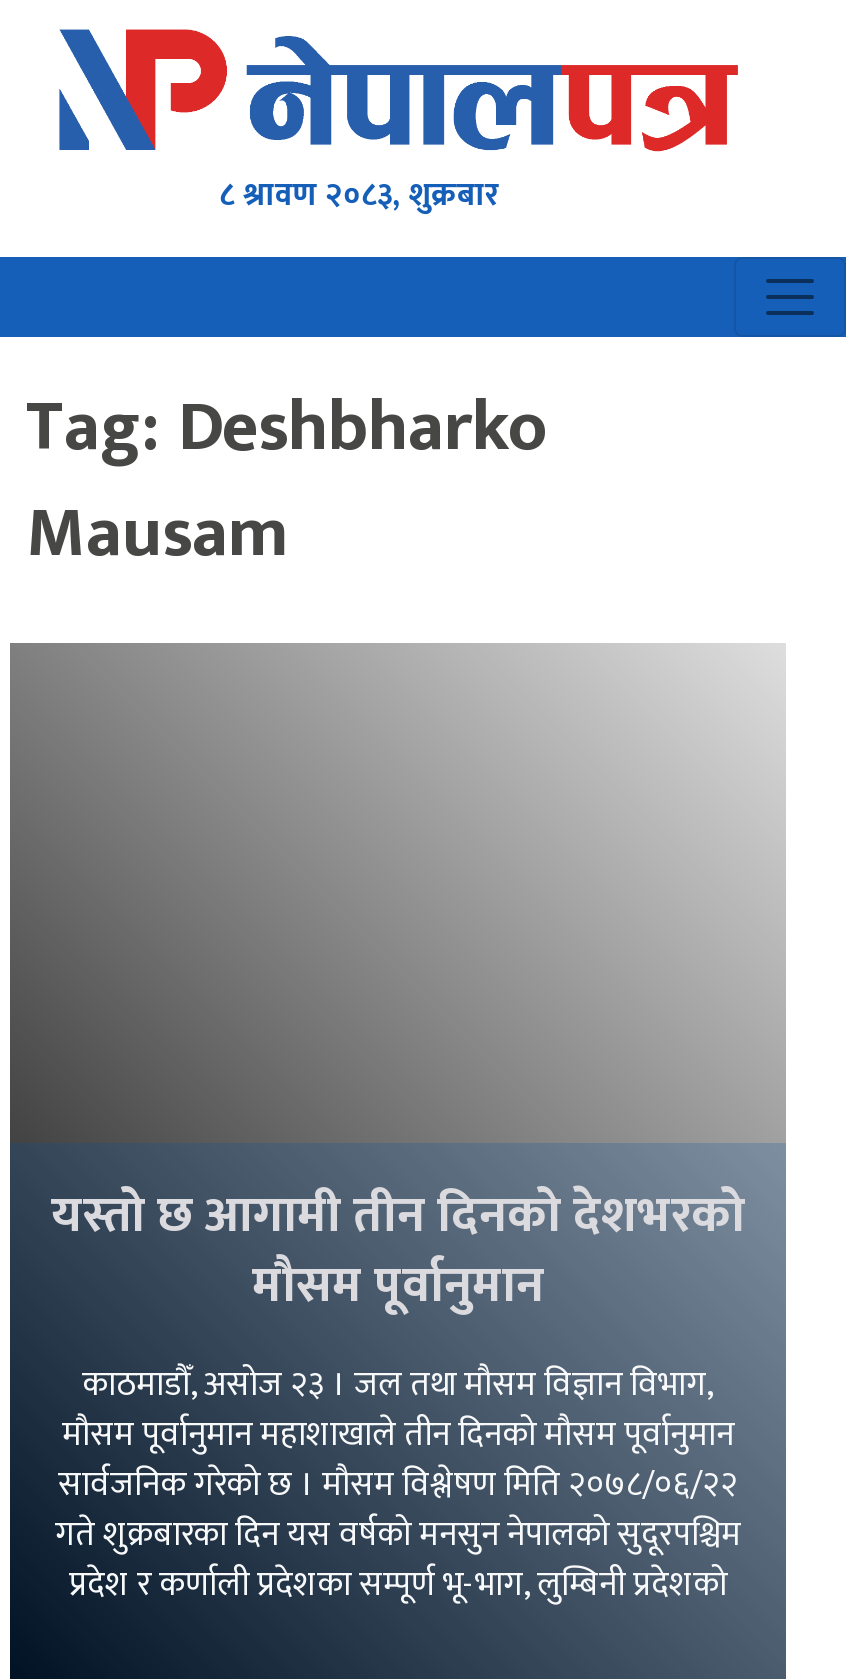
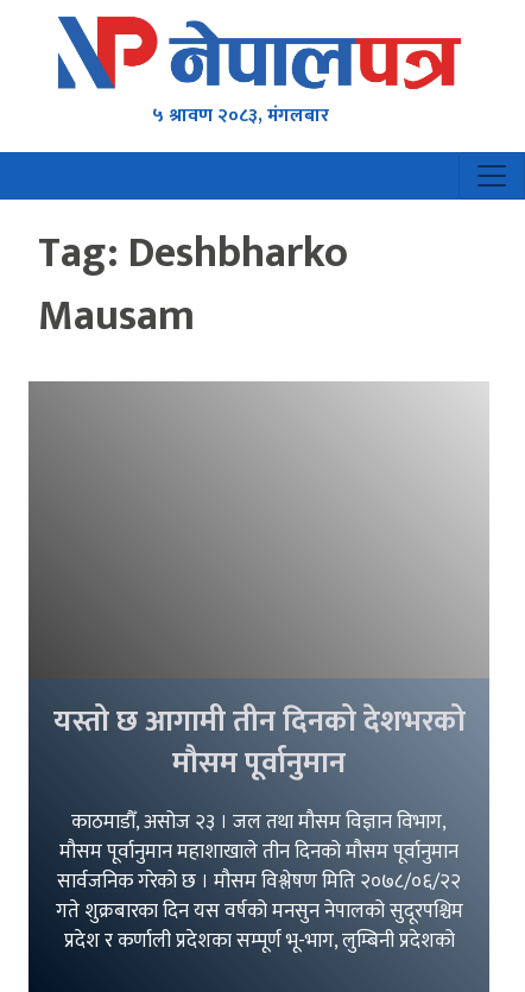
- ८ श्रावण २०८३, शुक्रबार
+ ५ श्रावण २०८३, मंगलबार
